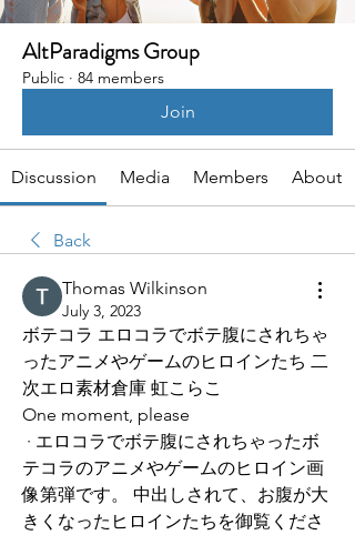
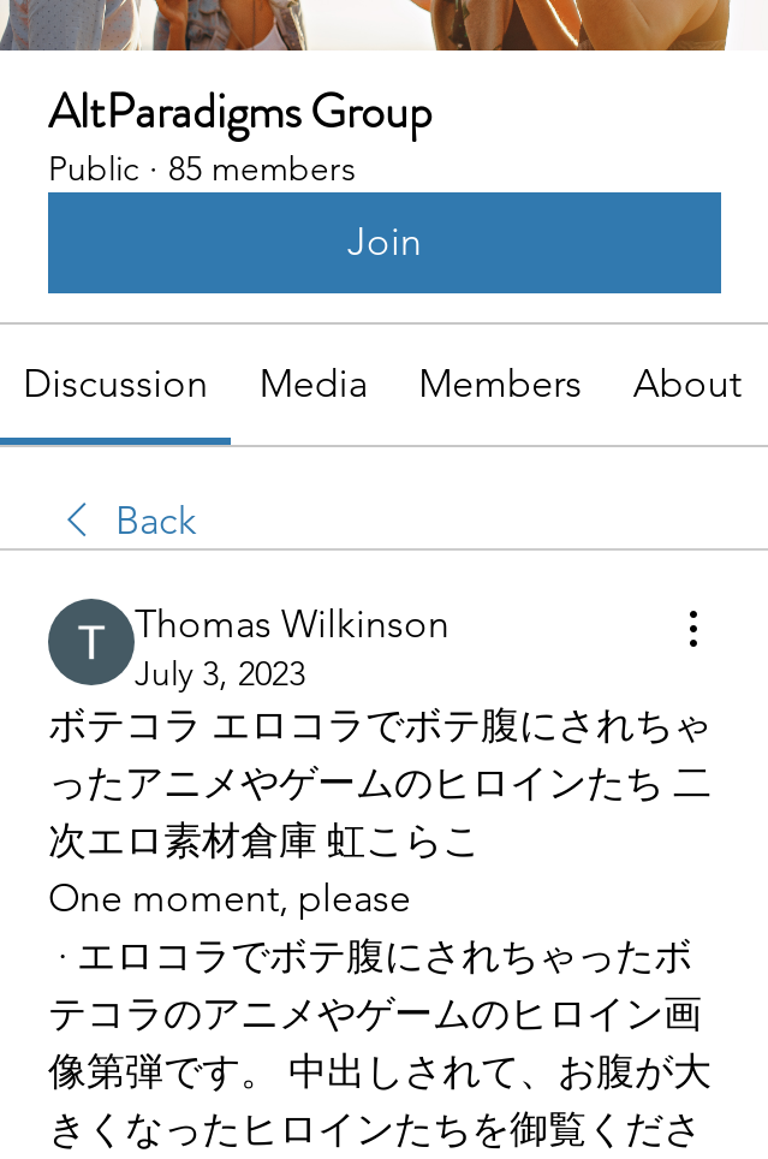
- Public · 84 members
+ Public · 85 members
